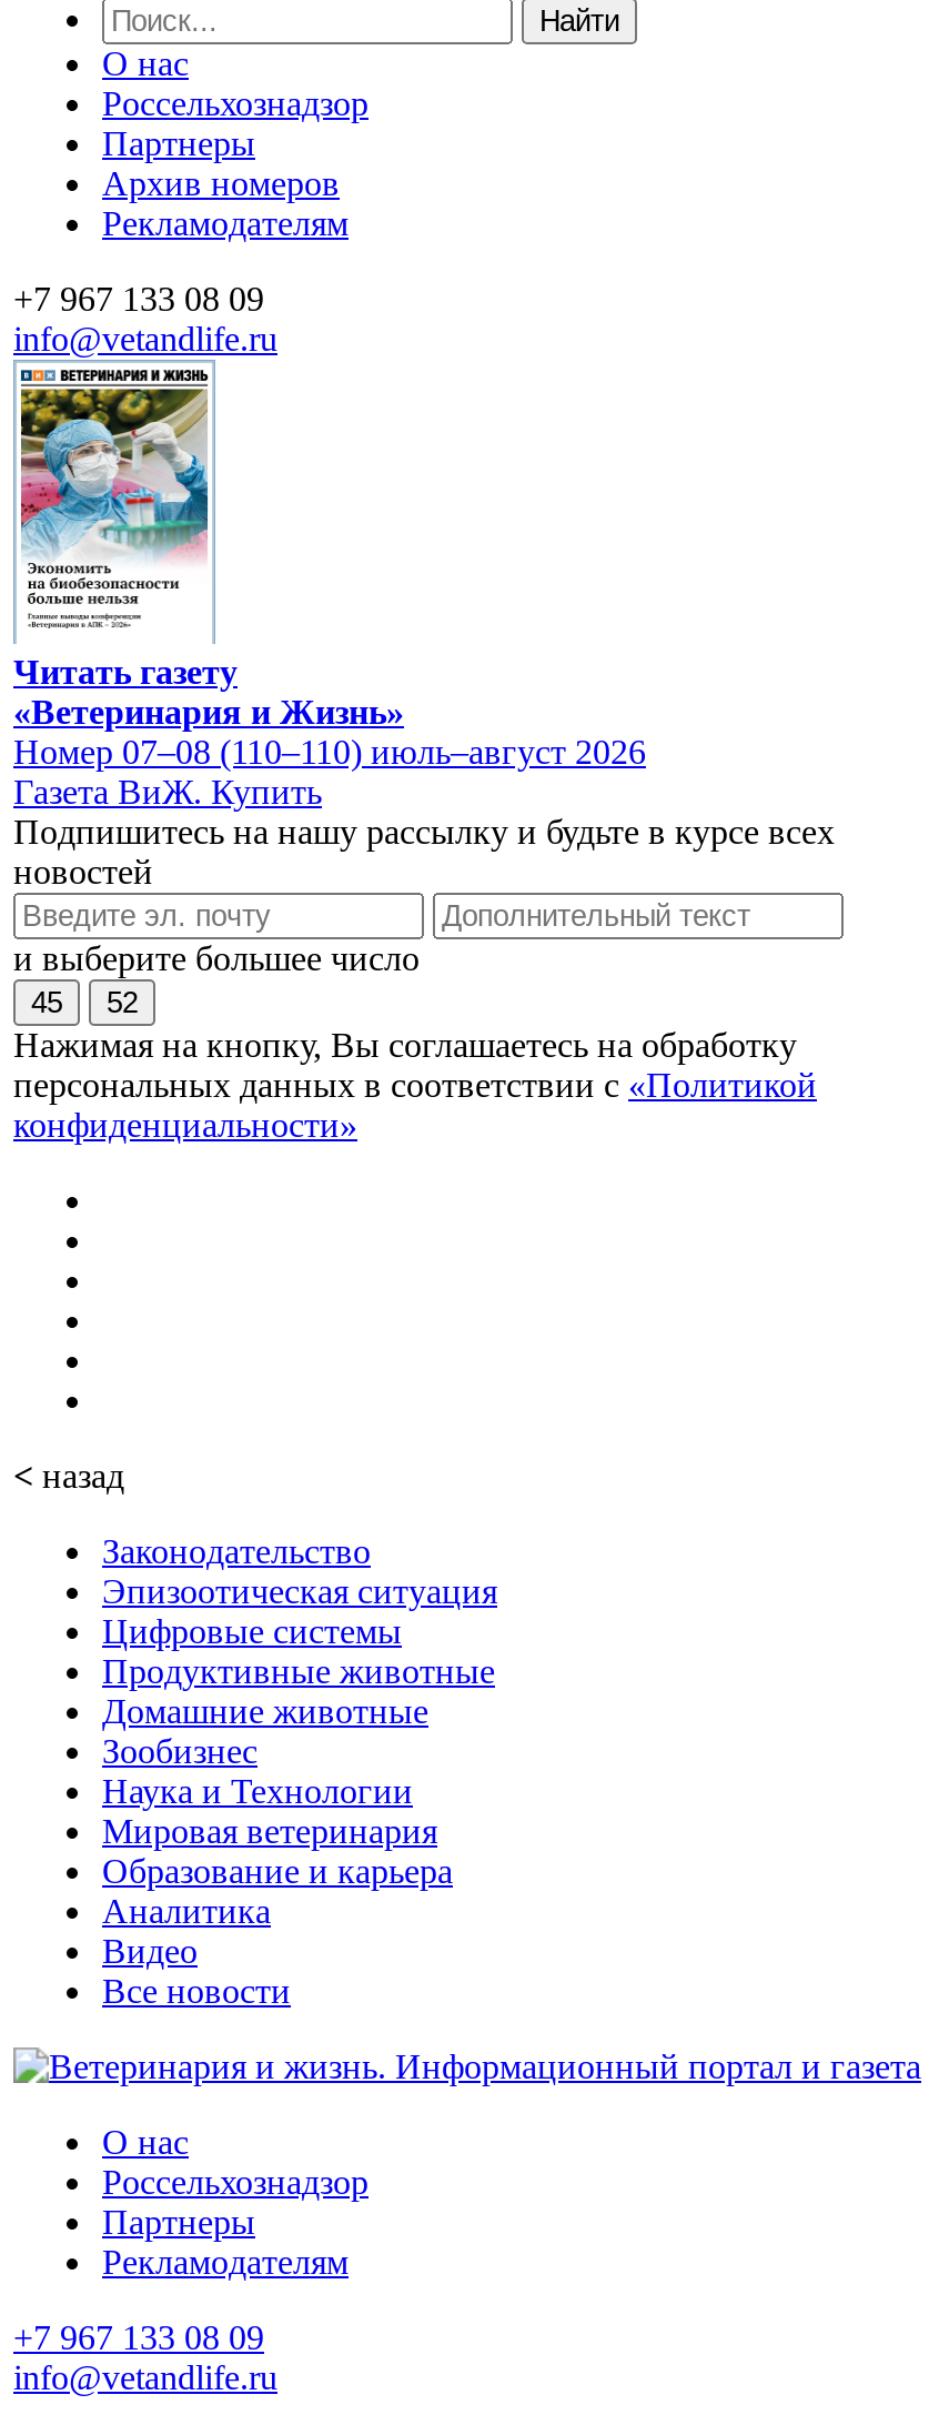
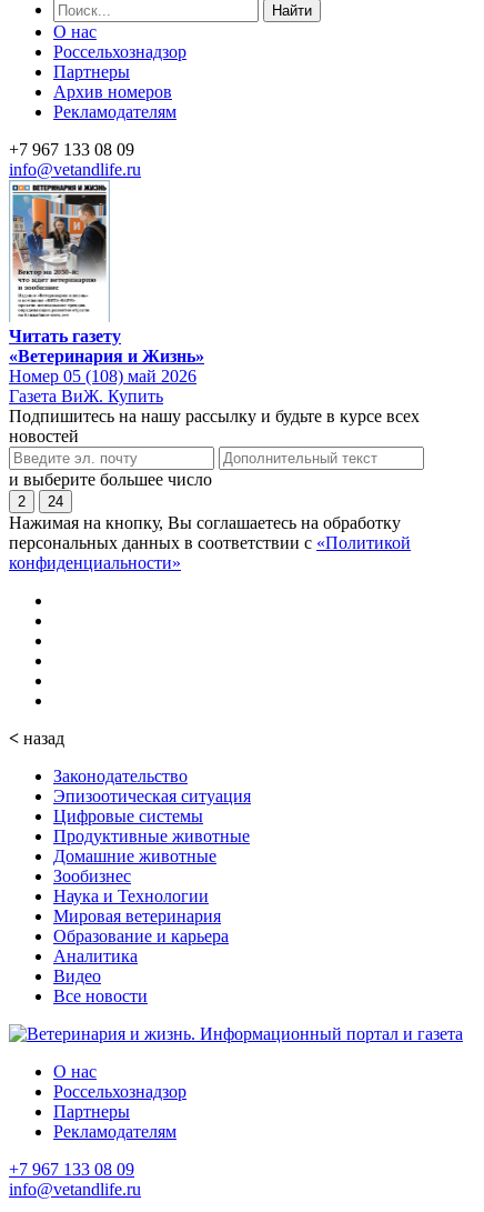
- [image]
+ [image]

- Номер 07–08 (110–110) июль–август 2026
+ Номер 05 (108) май 2026

- 45
+ 2

- 52
+ 24
